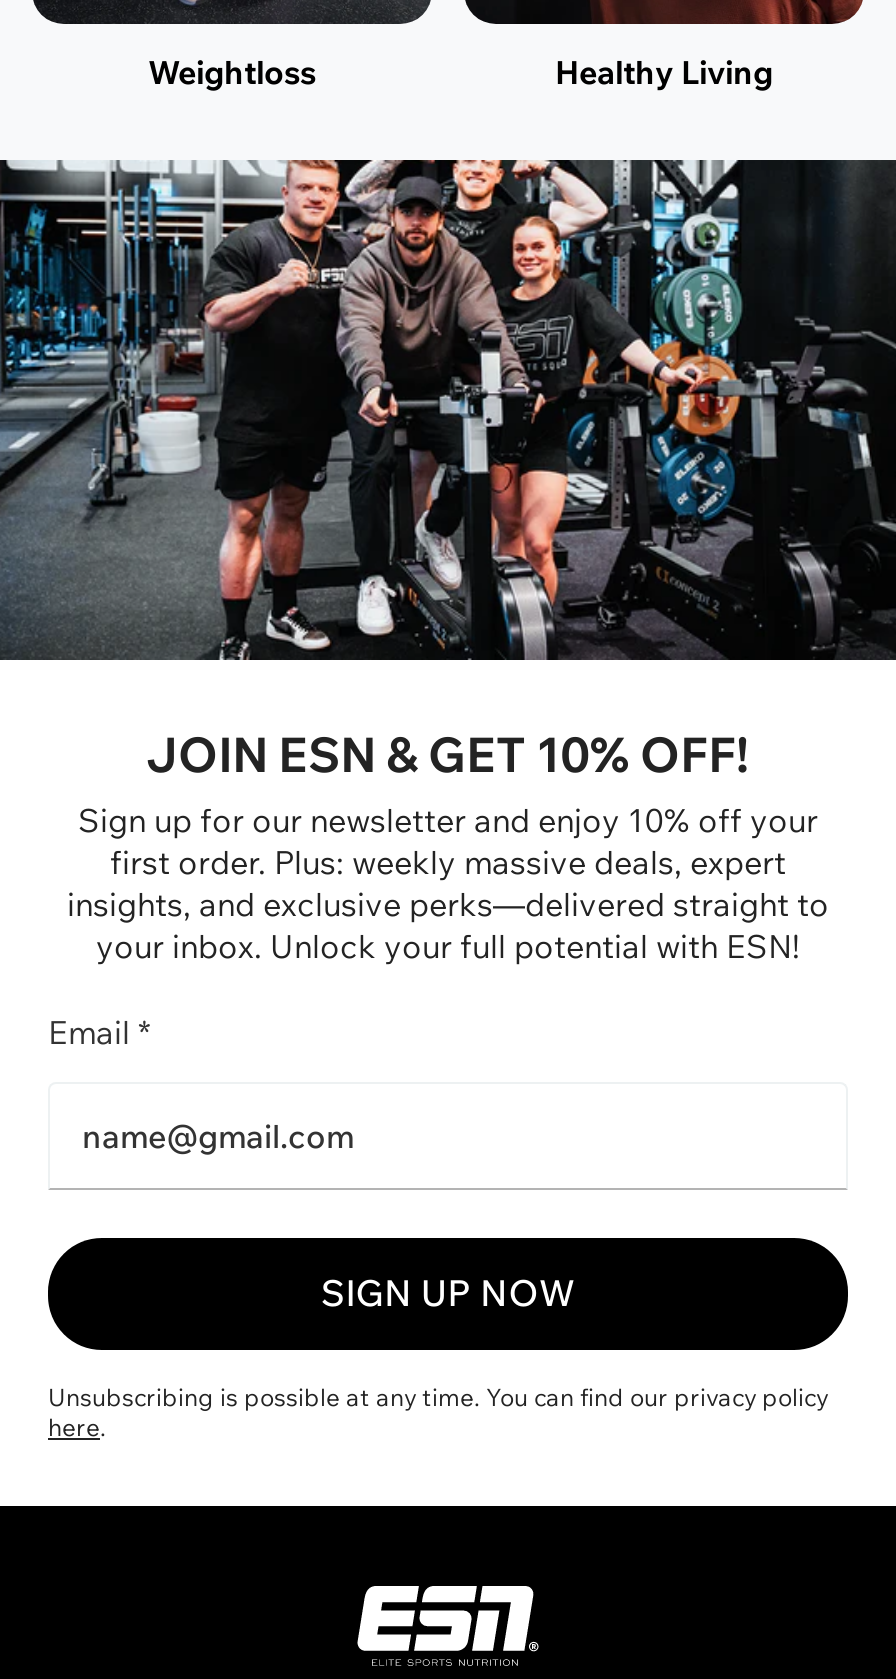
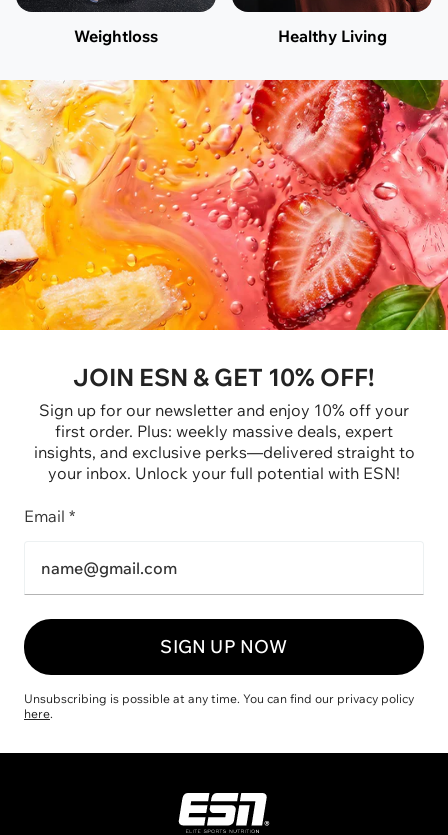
- [image]
+ [image]
